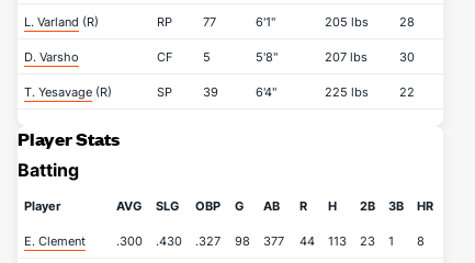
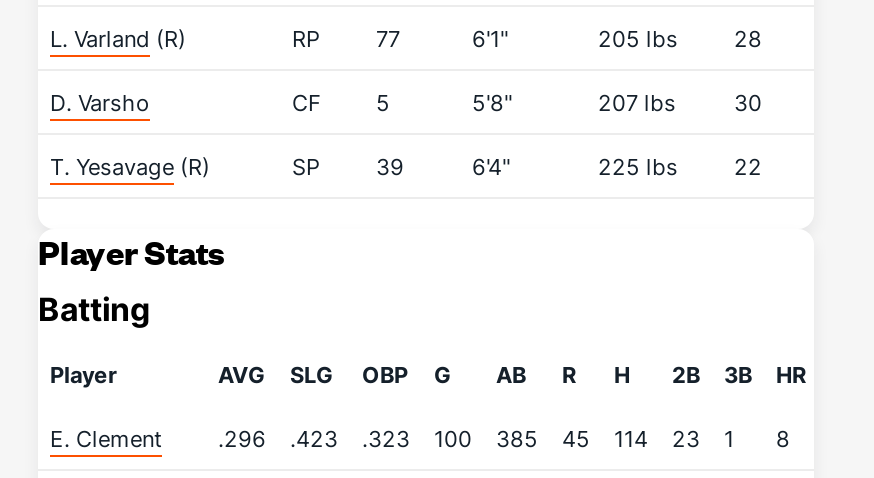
- .300
+ .296

- .430
+ .423

- .327
+ .323

- 98
+ 100

- 377
+ 385

- 44
+ 45

- 113
+ 114
